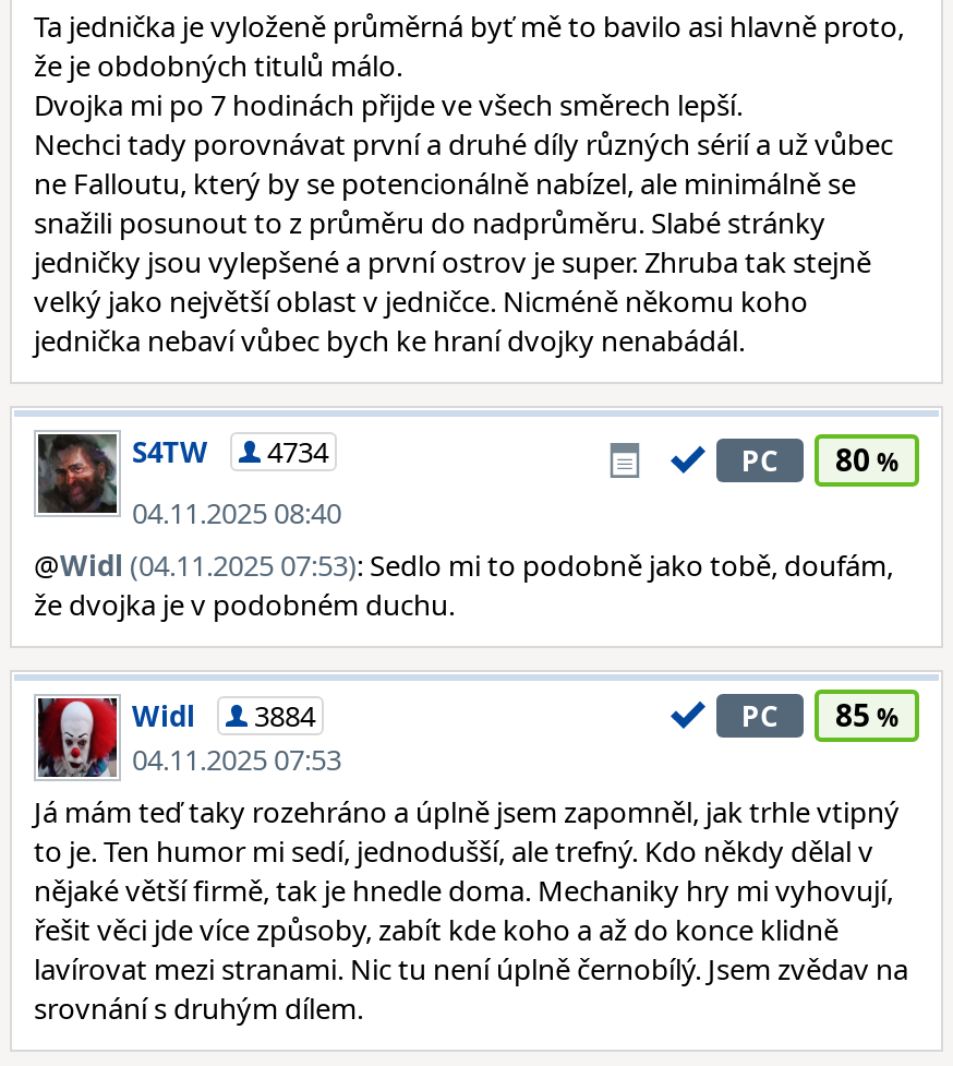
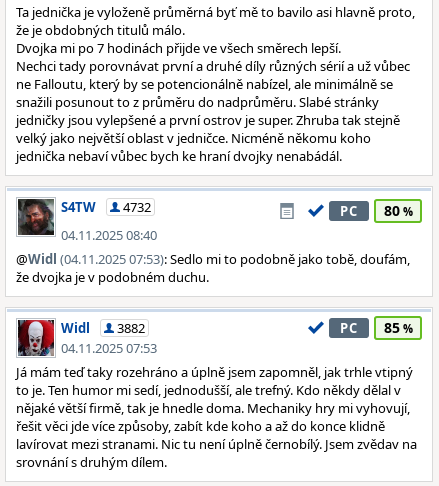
- S4TW 4734
+ S4TW 4732

- Widl 3884
+ Widl 3882
